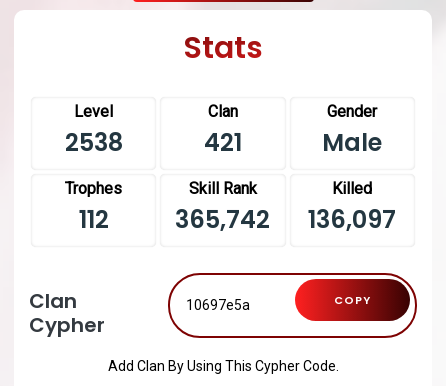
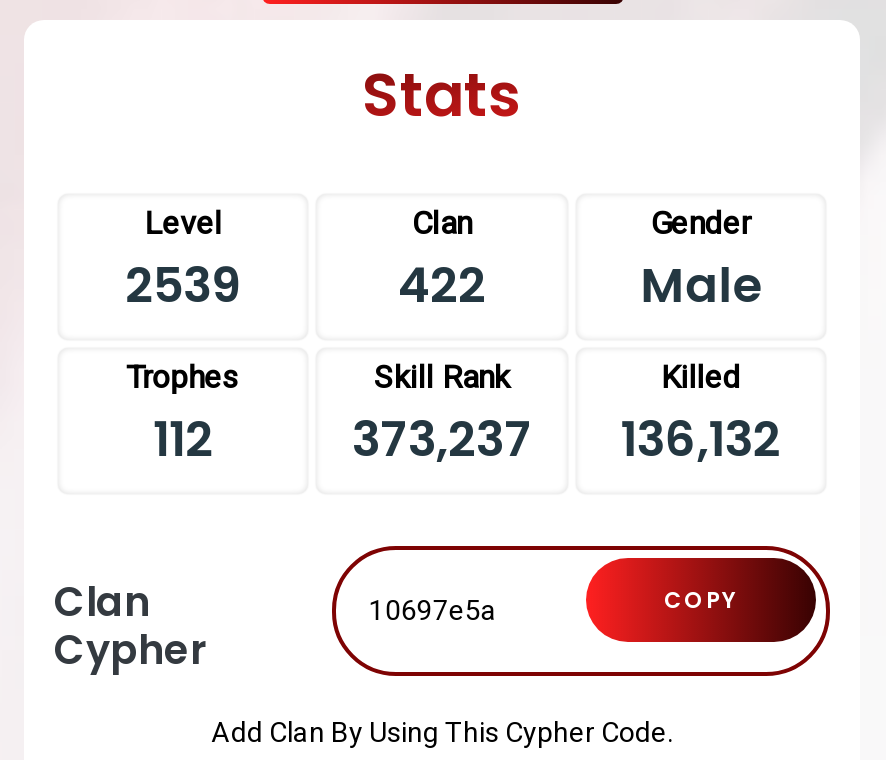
- 2538
+ 2539

- 421
+ 422

- 365,742
+ 373,237

- 136,097
+ 136,132
